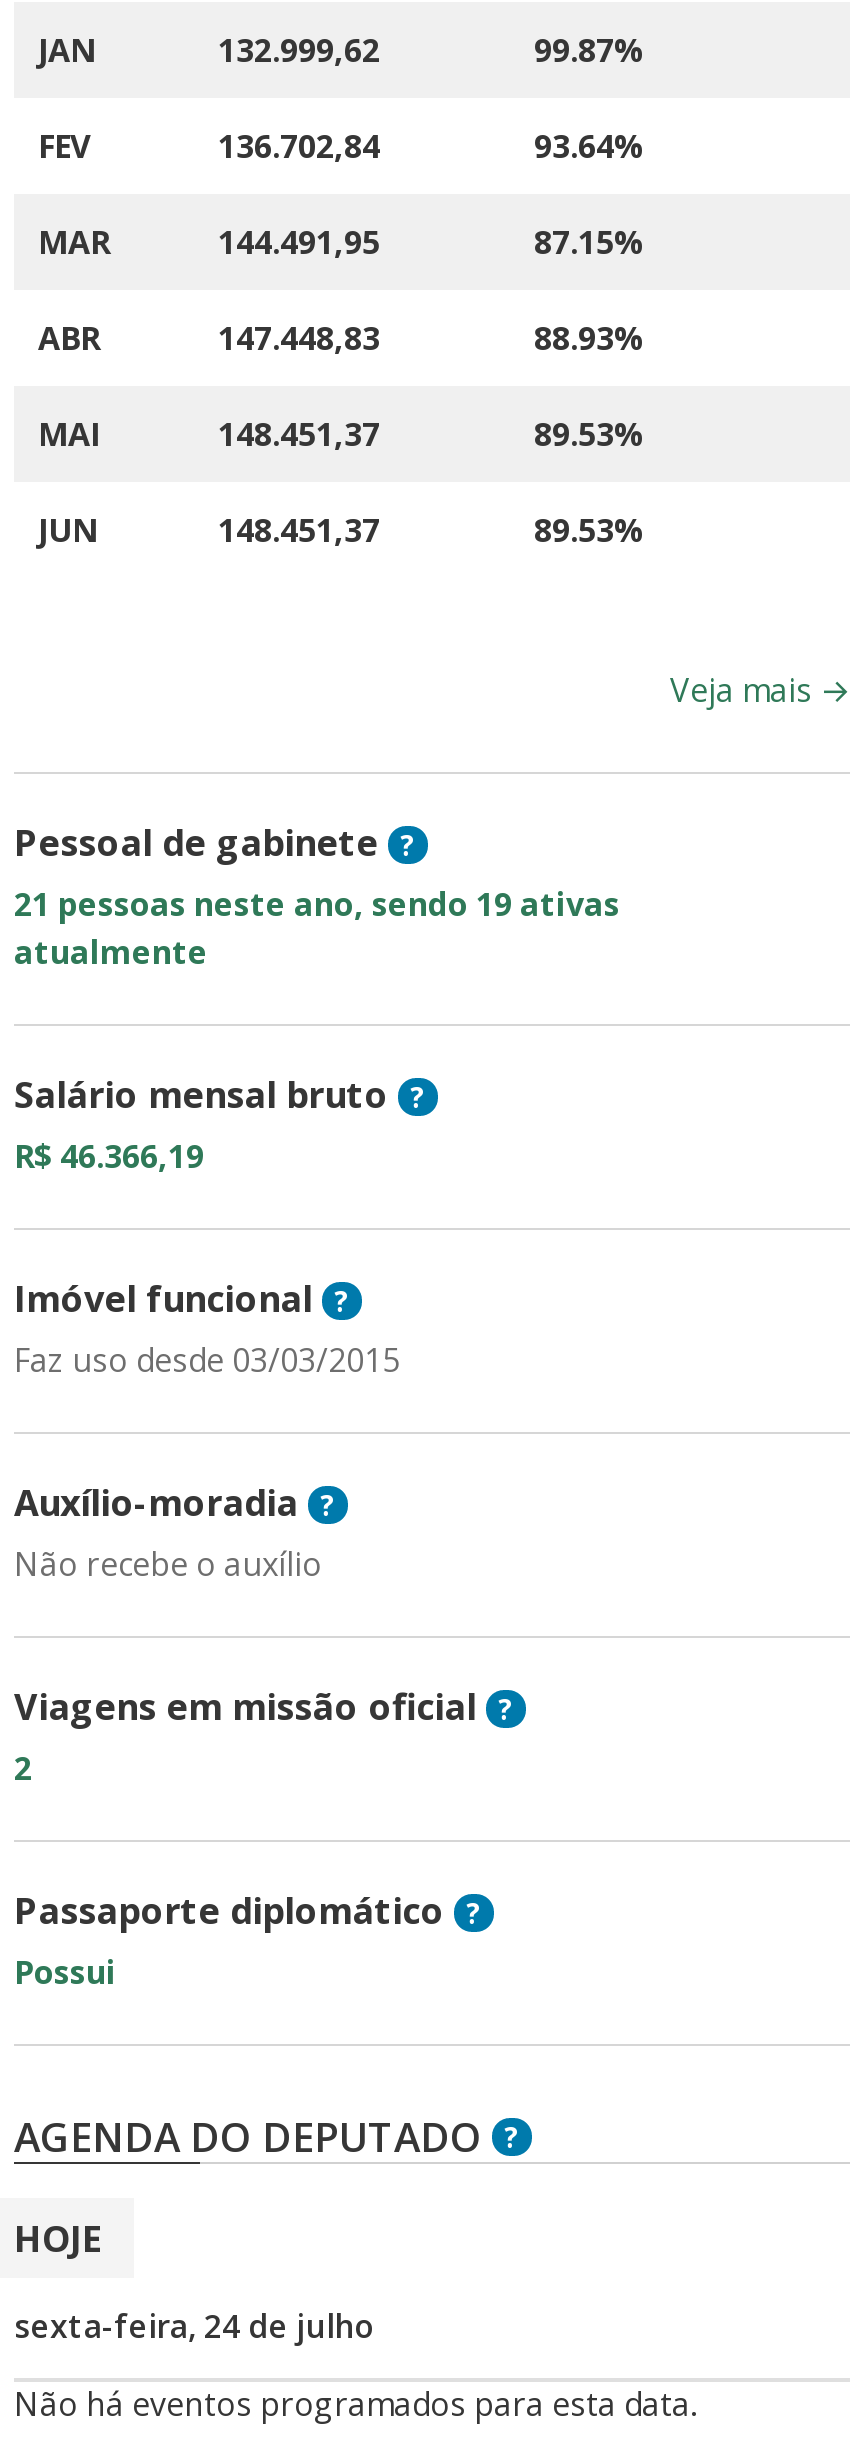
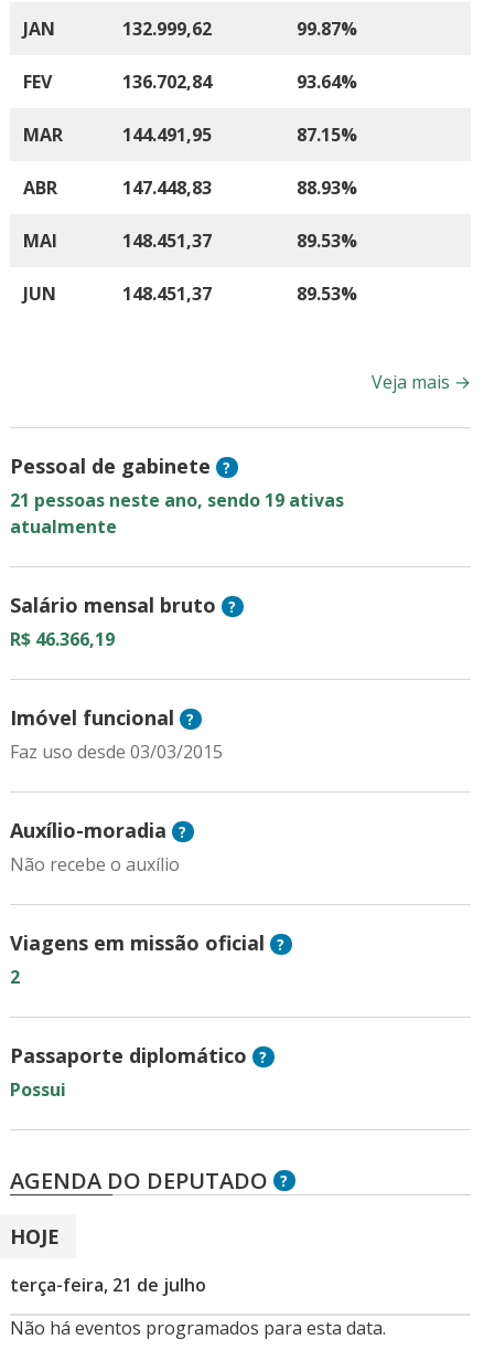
- sexta-feira, 24 de julho
+ terça-feira, 21 de julho
